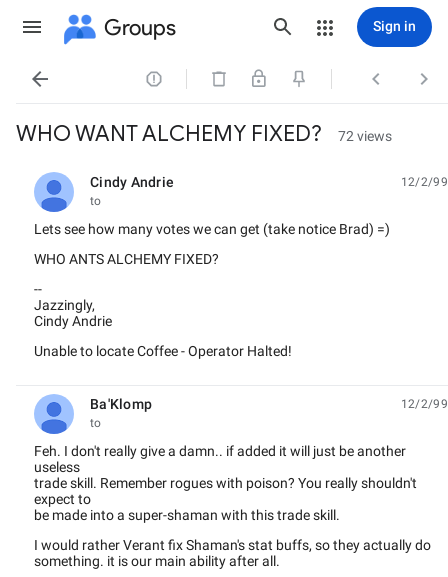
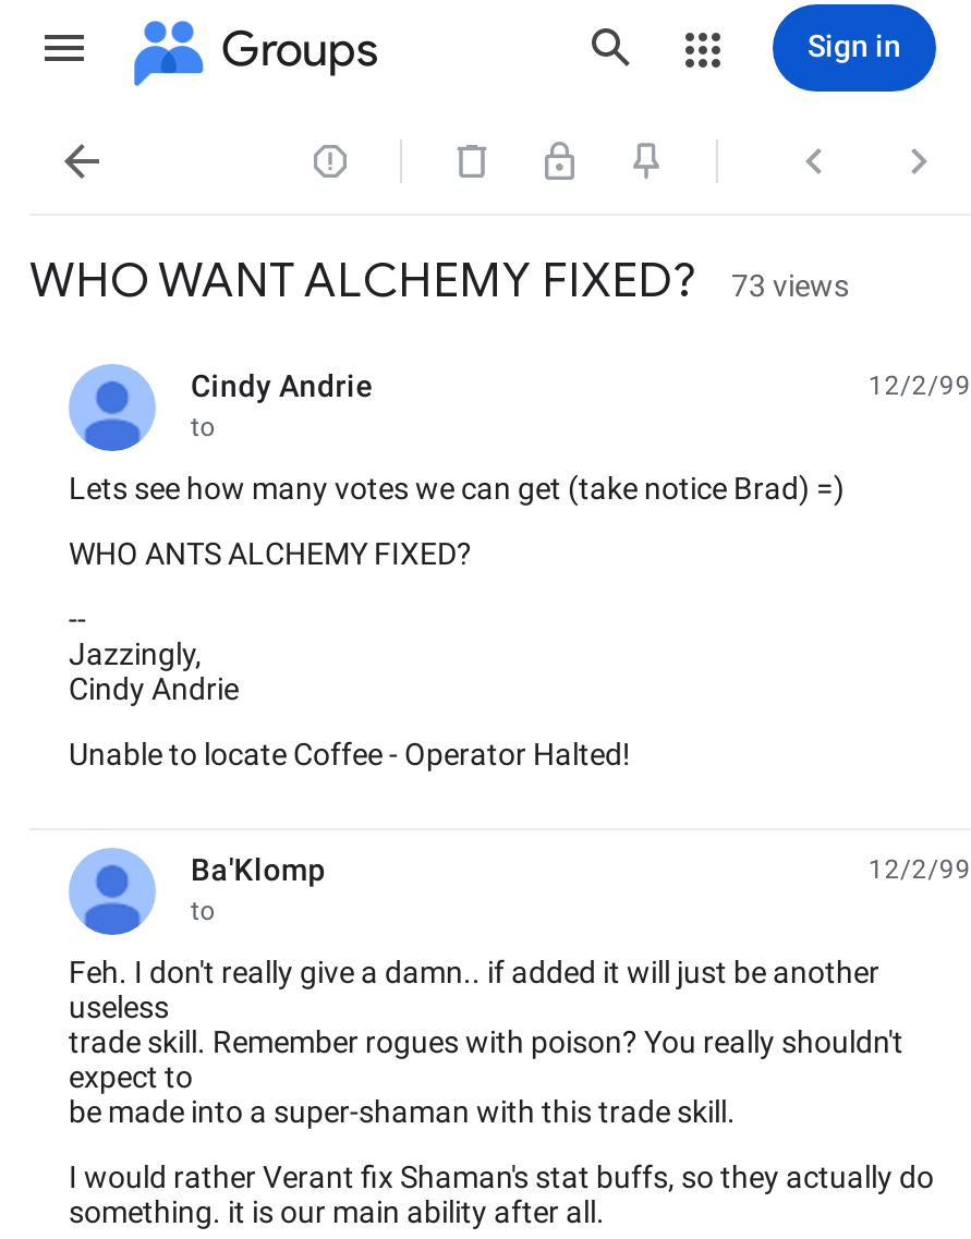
- WHO WANT ALCHEMY FIXED? 72 views
+ WHO WANT ALCHEMY FIXED? 73 views
